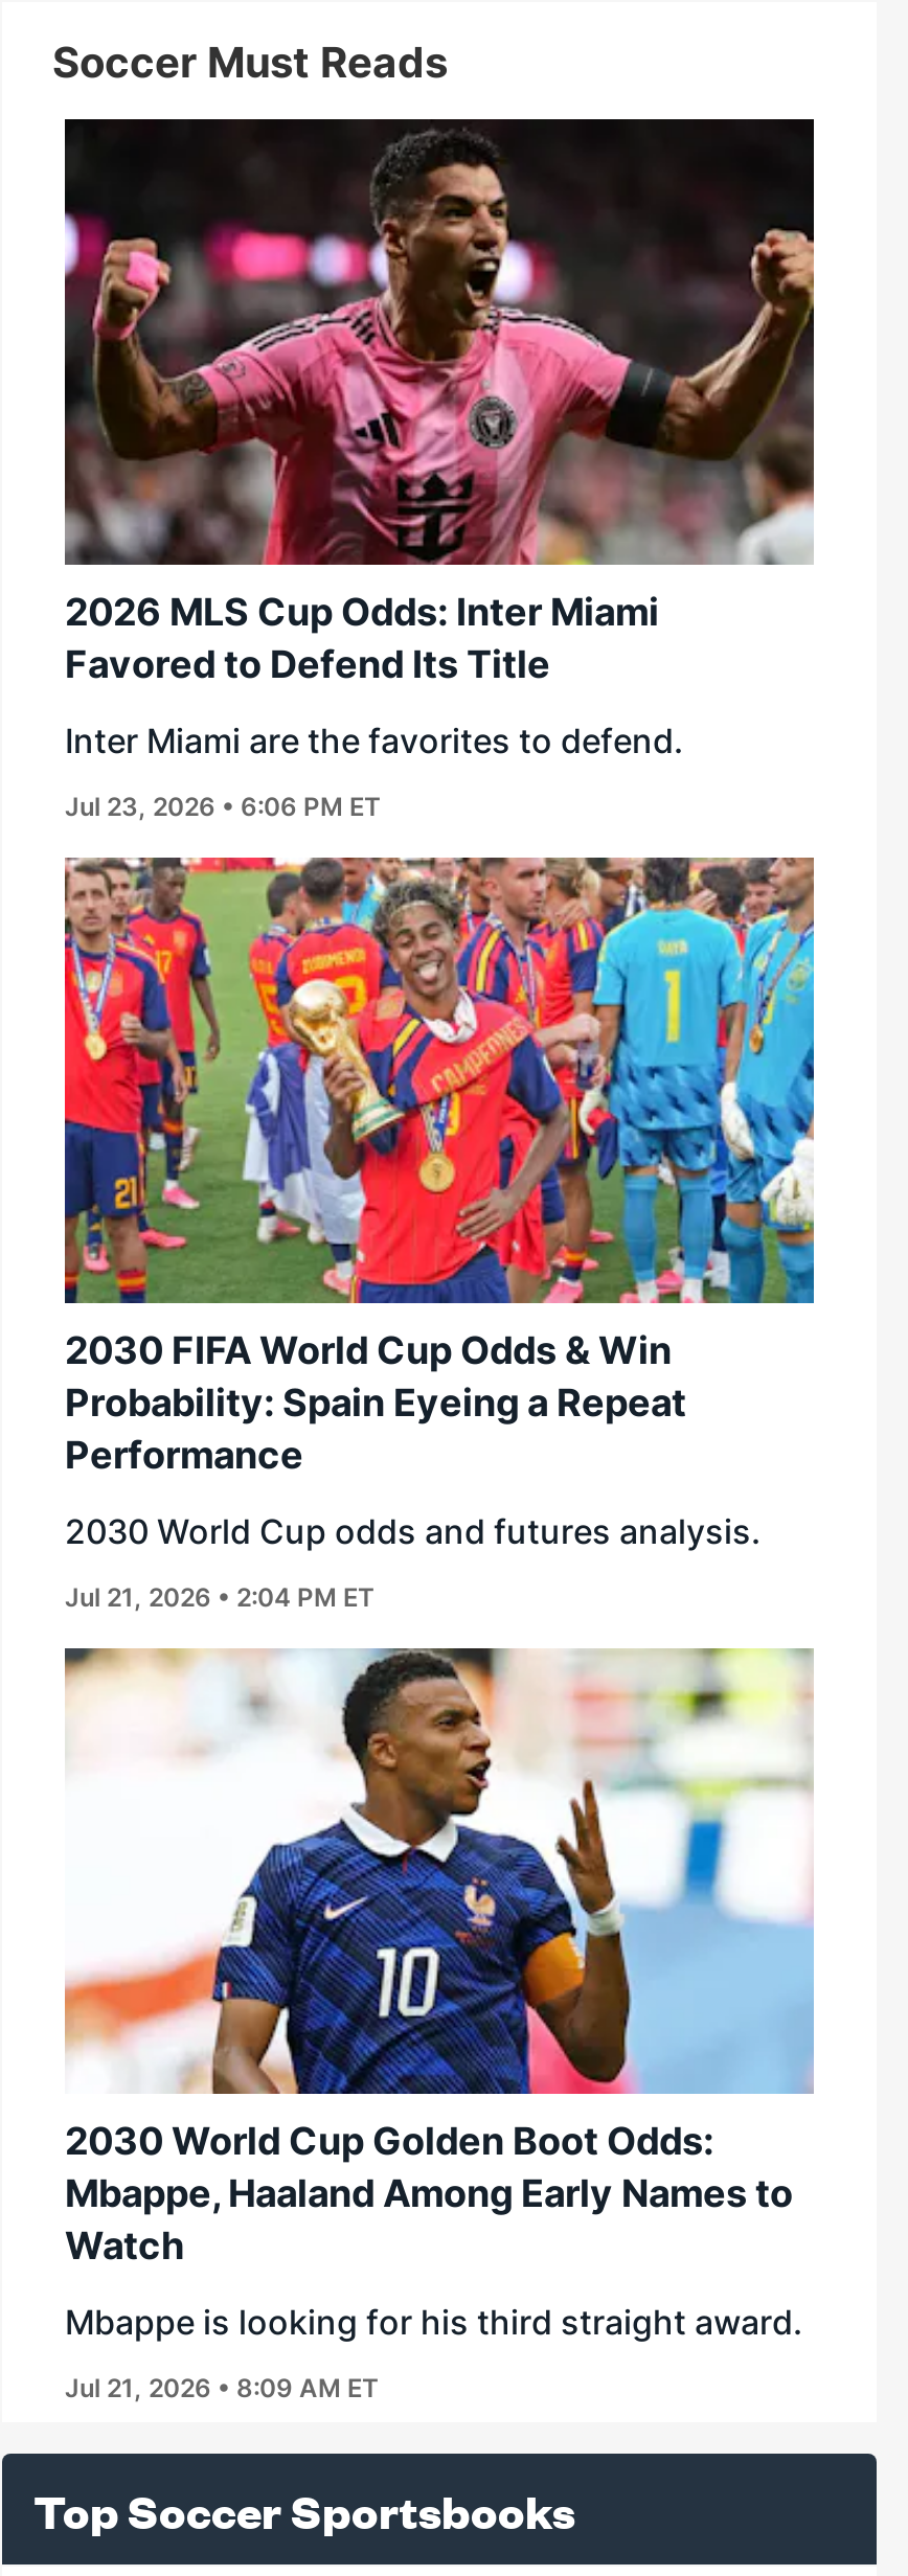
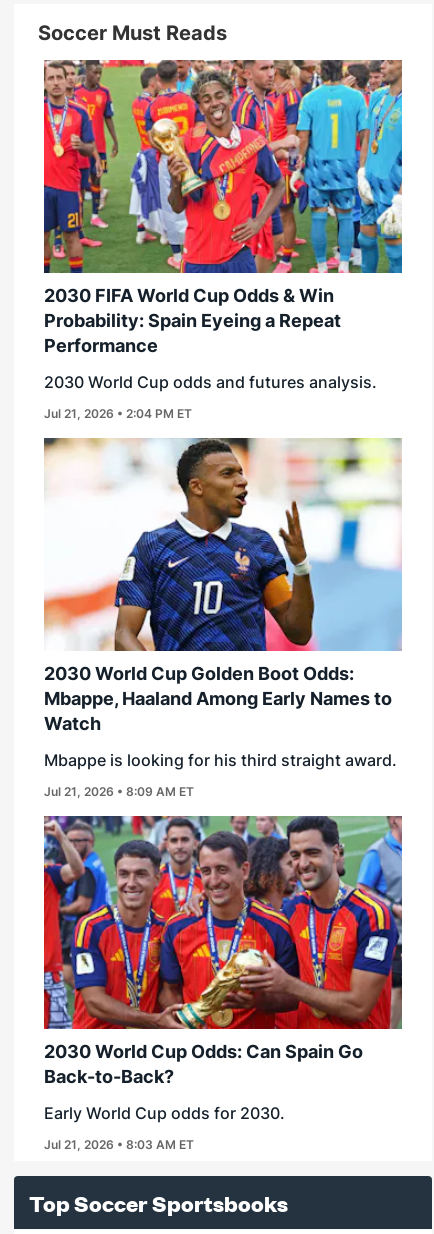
- [image]
- 2026 MLS Cup Odds: Inter Miami
- Favored to Defend Its Title
- Inter Miami are the favorites to defend.
- Jul 23, 2026 • 6:06 PM ET

moved up: [image] | 2030 FIFA World Cup Odds & Win | Probability: Spain Eyeing a Repeat | ... | Mbappe is looking for his third straight award. | Jul 21, 2026 • 8:09 AM ET

+ [image]
+ 2030 World Cup Odds: Can Spain Go
+ Back-to-Back?
+ Early World Cup odds for 2030.
+ Jul 21, 2026 • 8:03 AM ET
